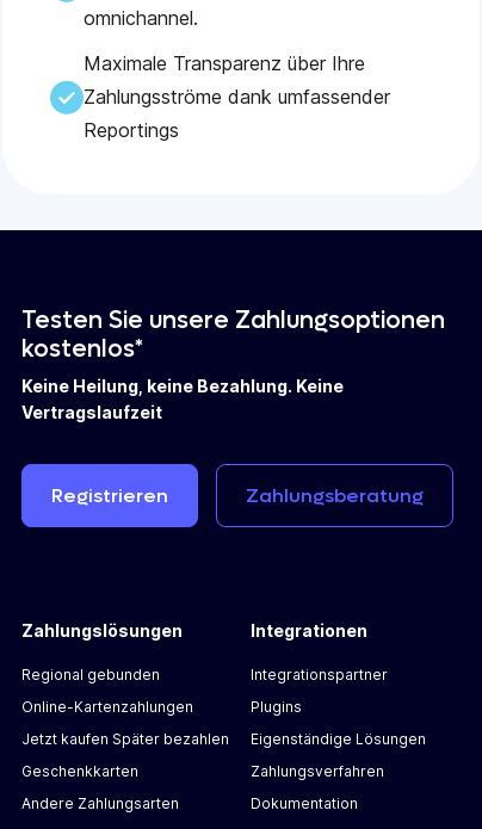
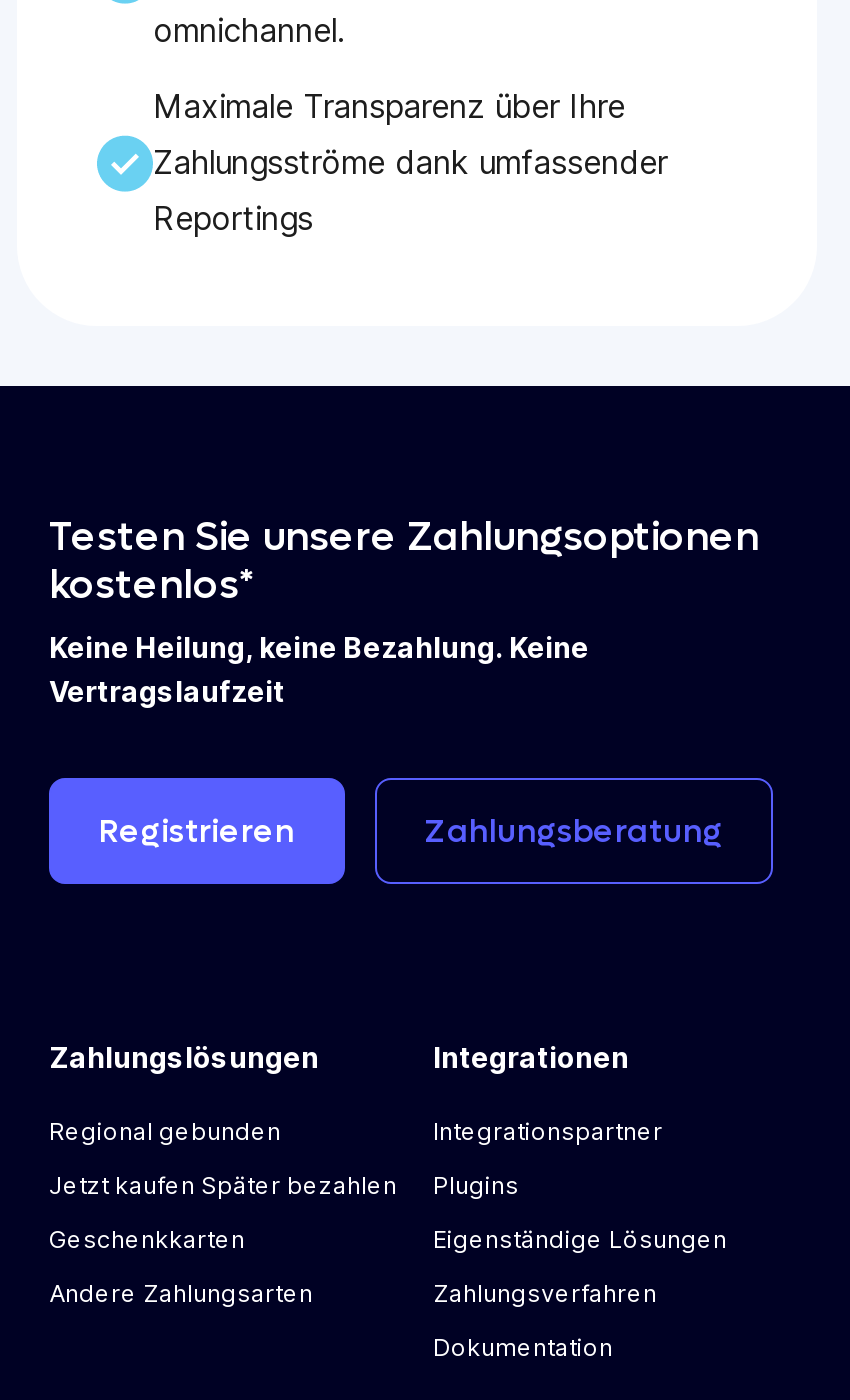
- Online-Kartenzahlungen

moved up: Jetzt kaufen Später bezahlen | Geschenkkarten | Andere Zahlungsarten
